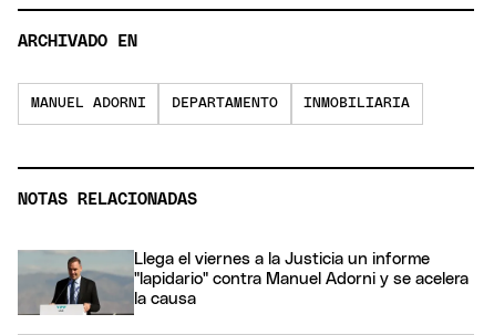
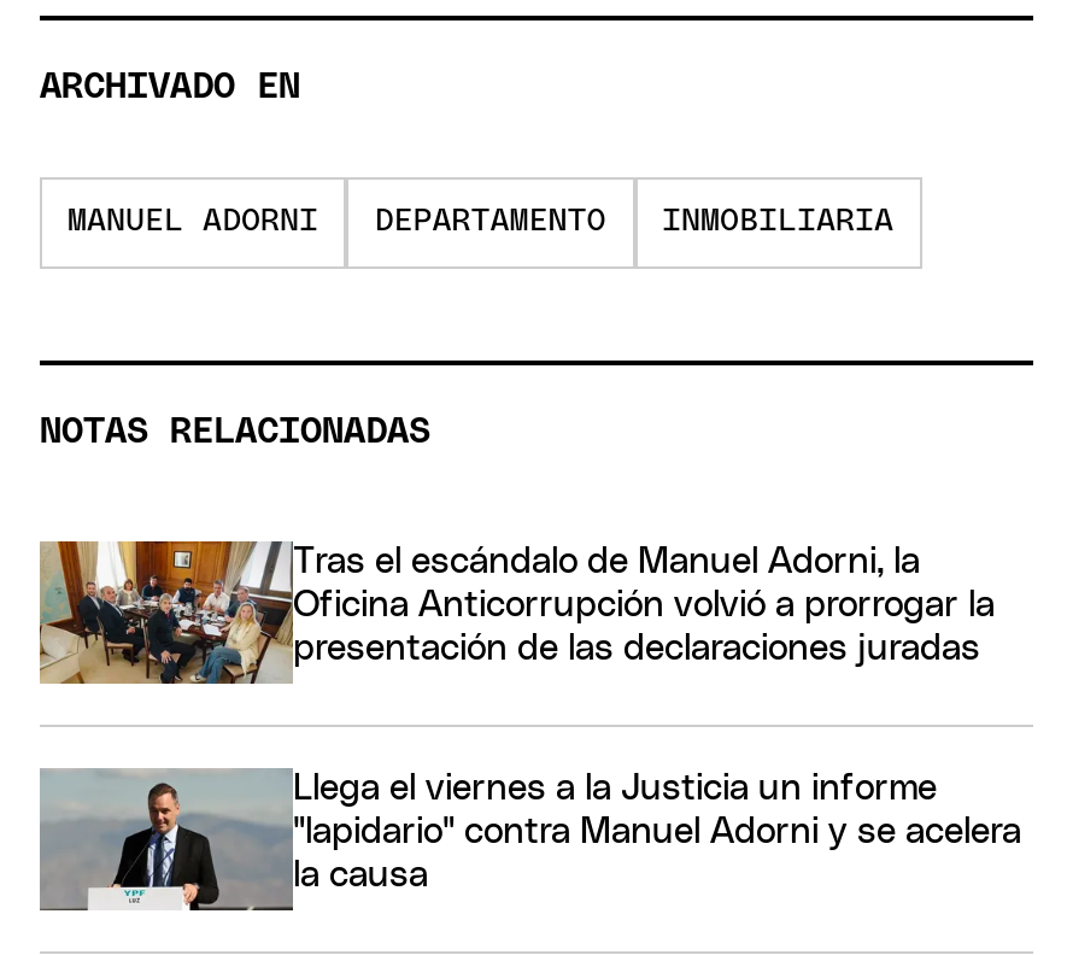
+ [image]
+ Tras el escándalo de Manuel Adorni, la
+ Oficina Anticorrupción volvió a prorrogar la
+ presentación de las declaraciones juradas
